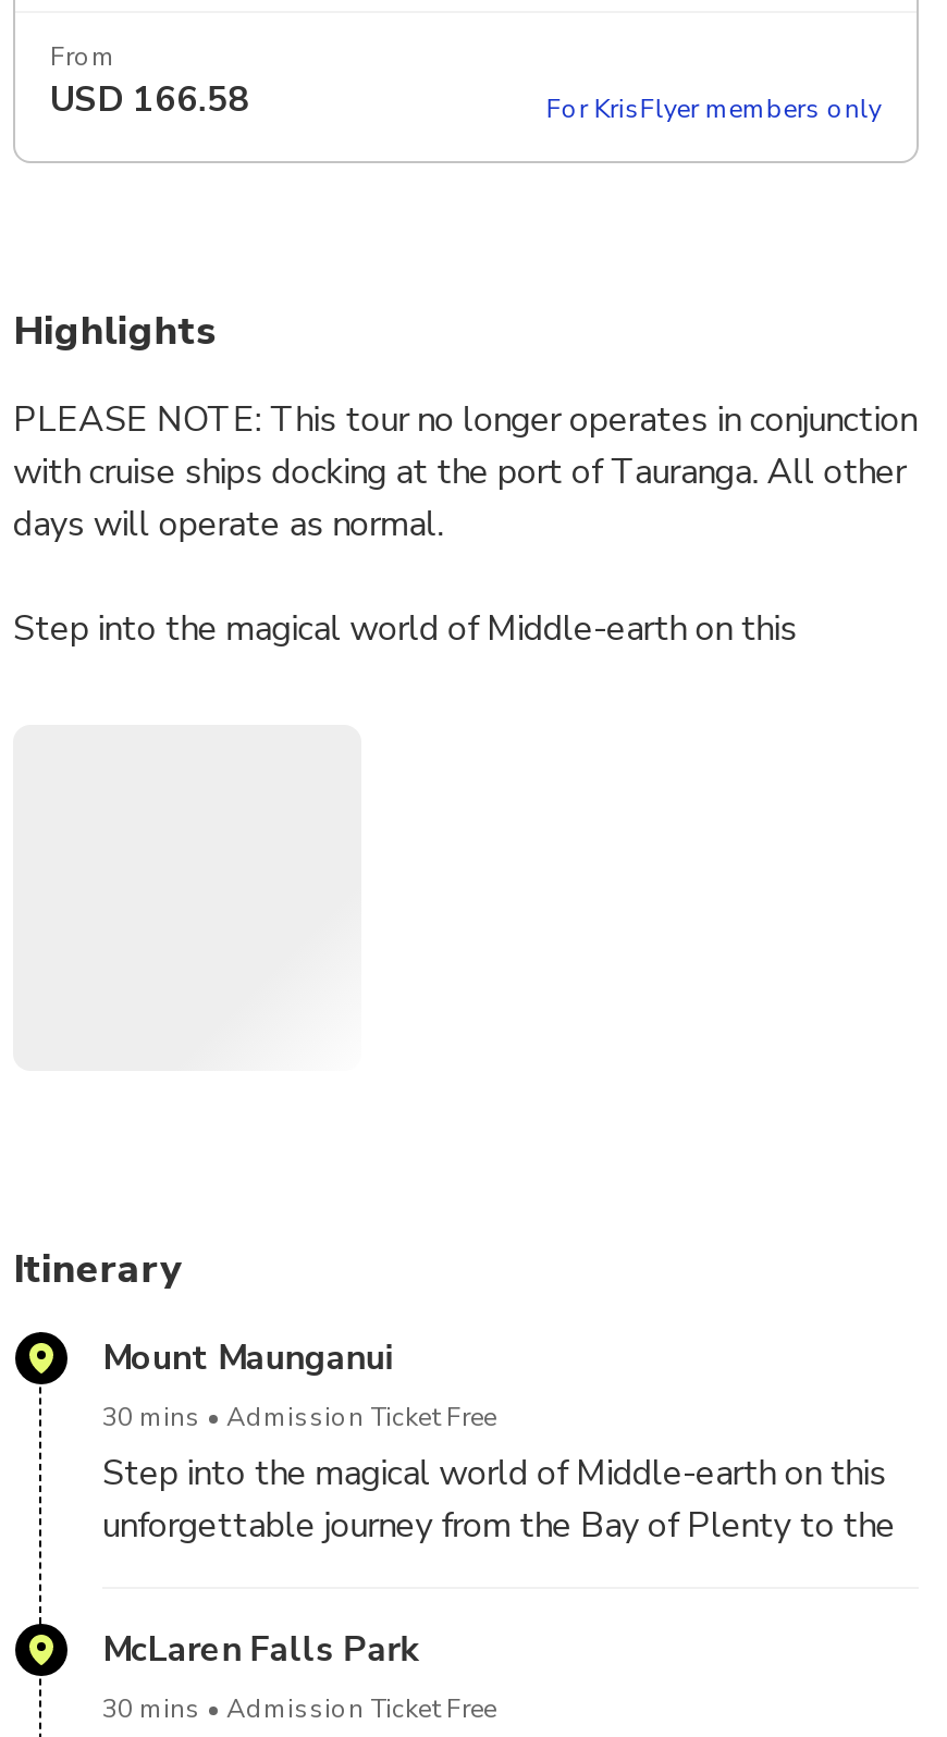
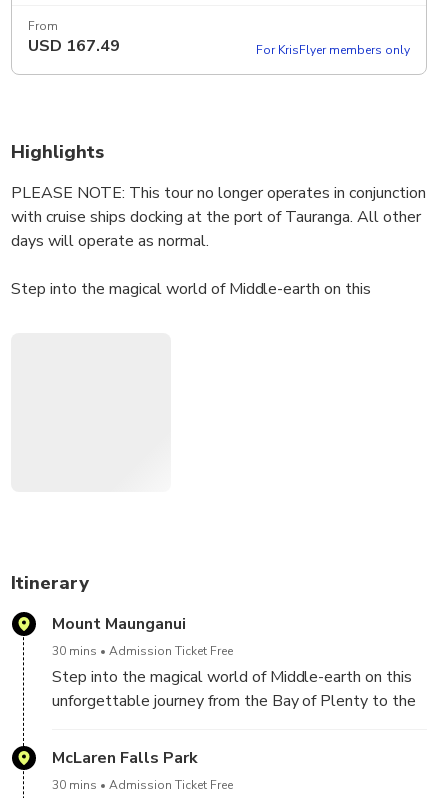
- USD 166.58
+ USD 167.49
